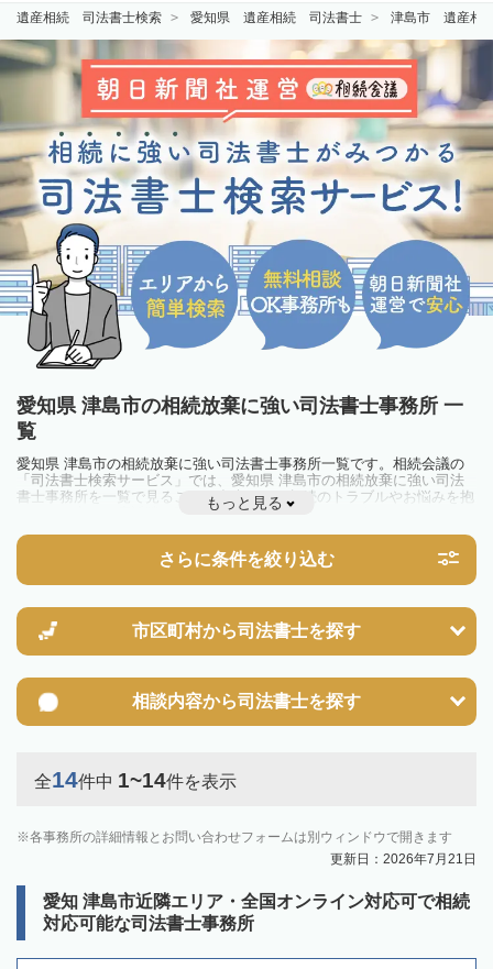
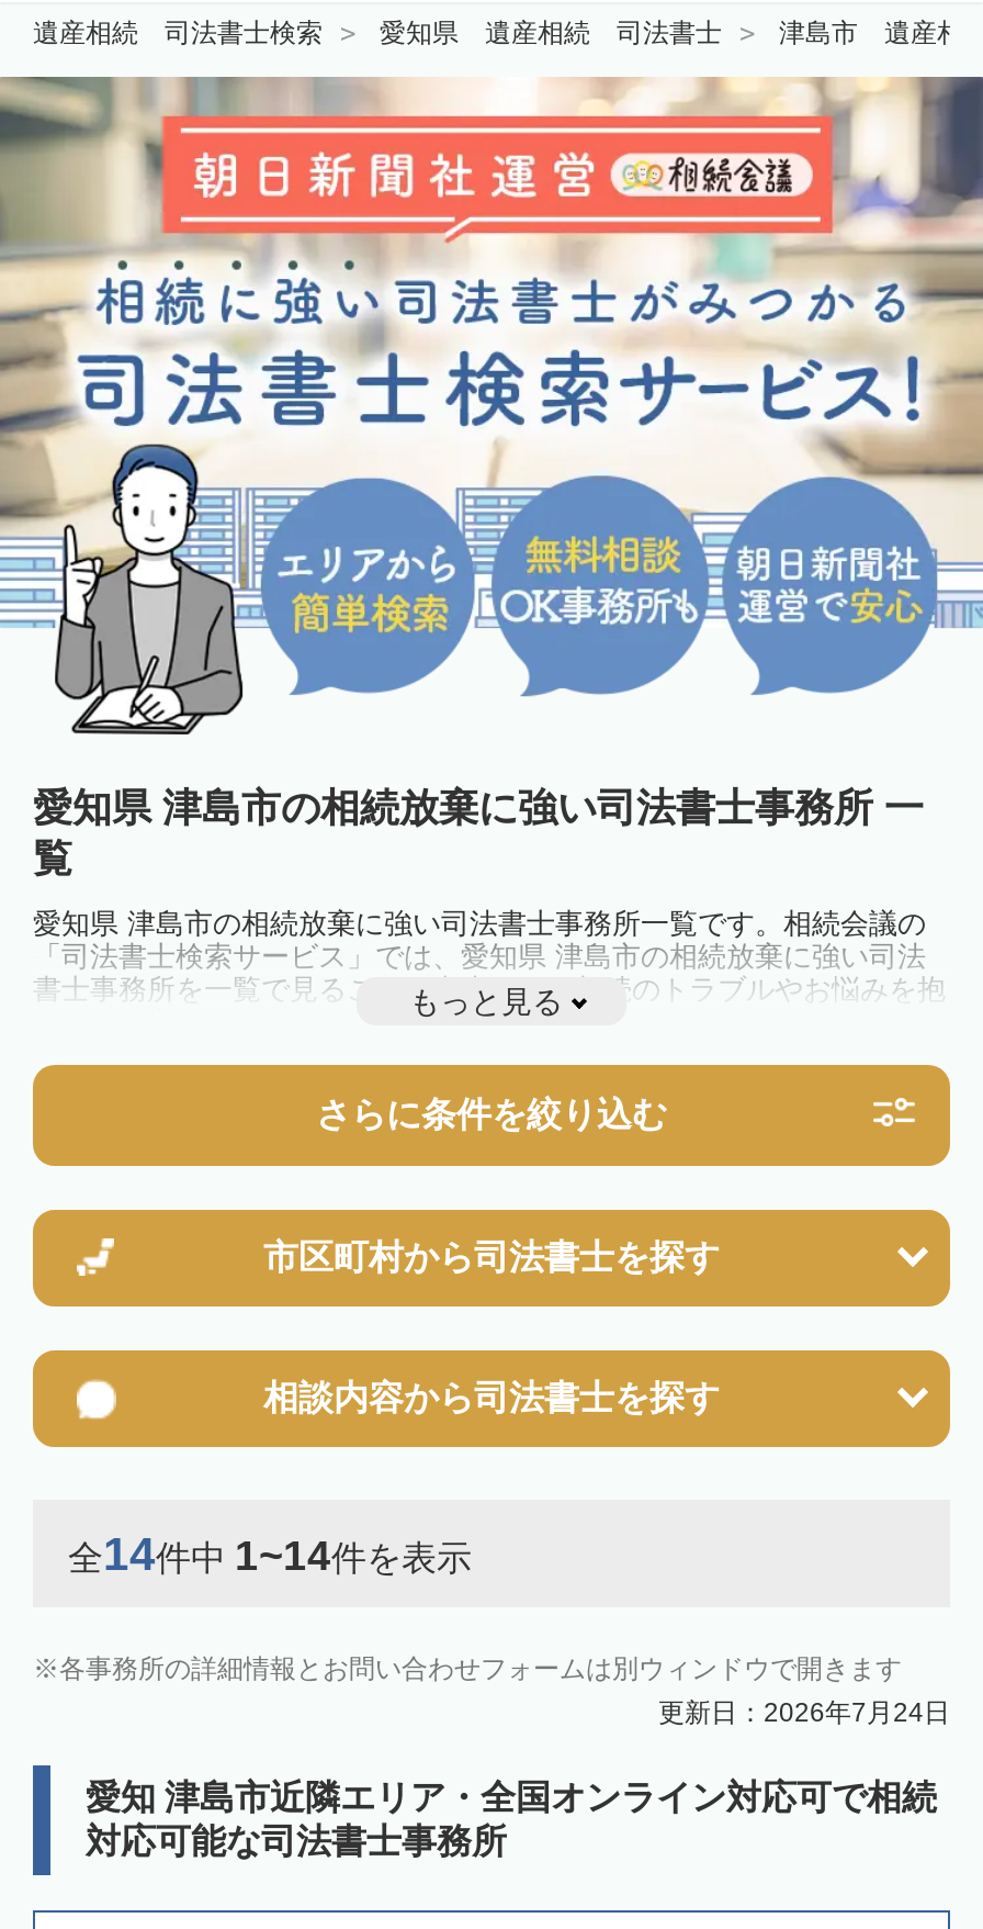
- 更新日：2026年7月21日
+ 更新日：2026年7月24日
